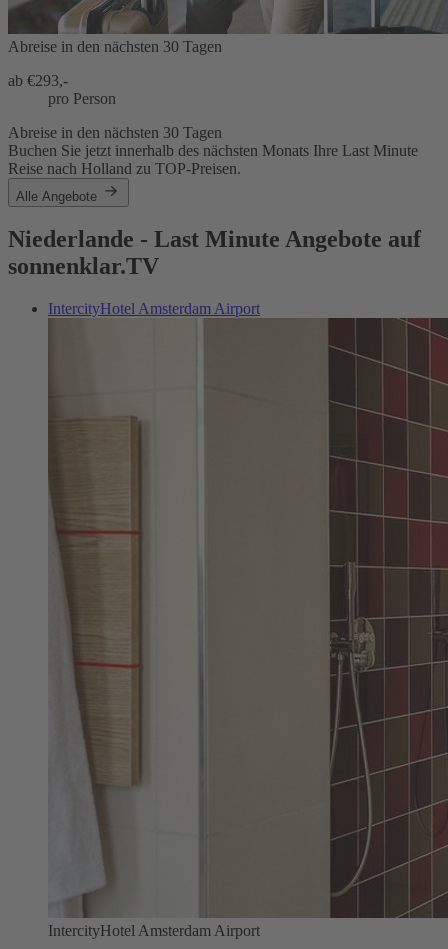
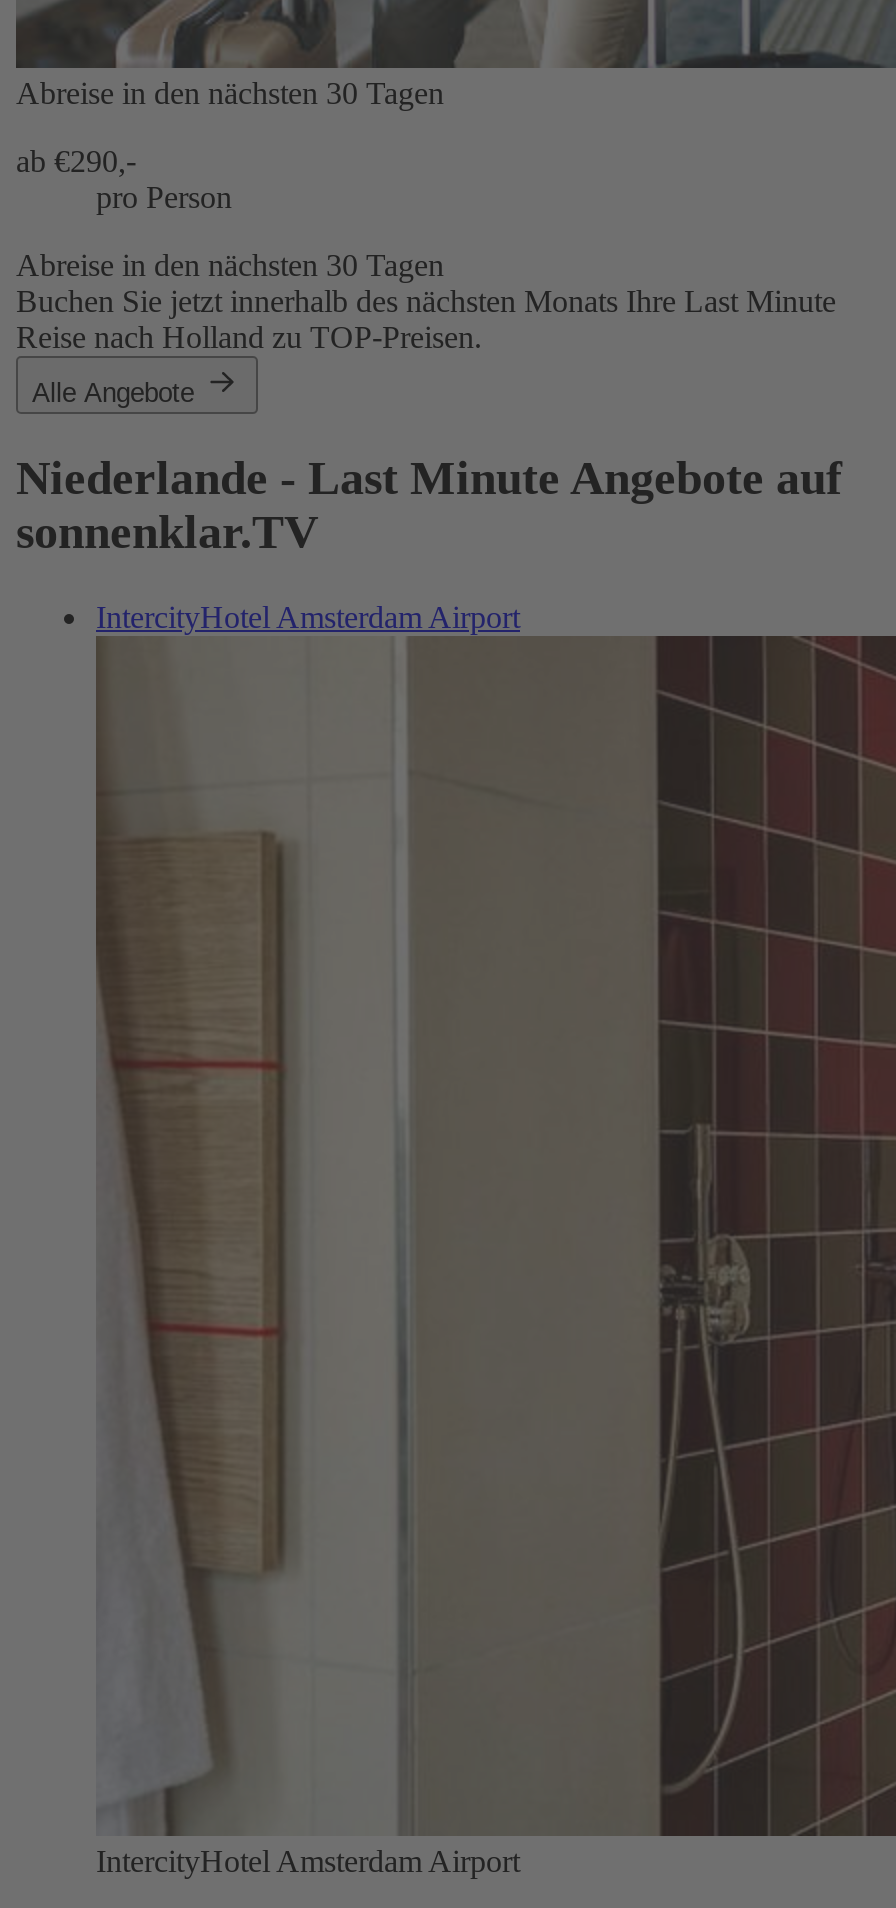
- ab €293,-
+ ab €290,-
